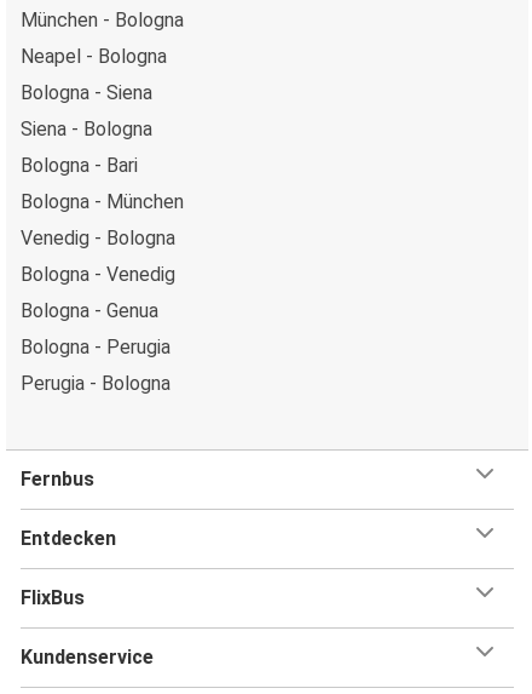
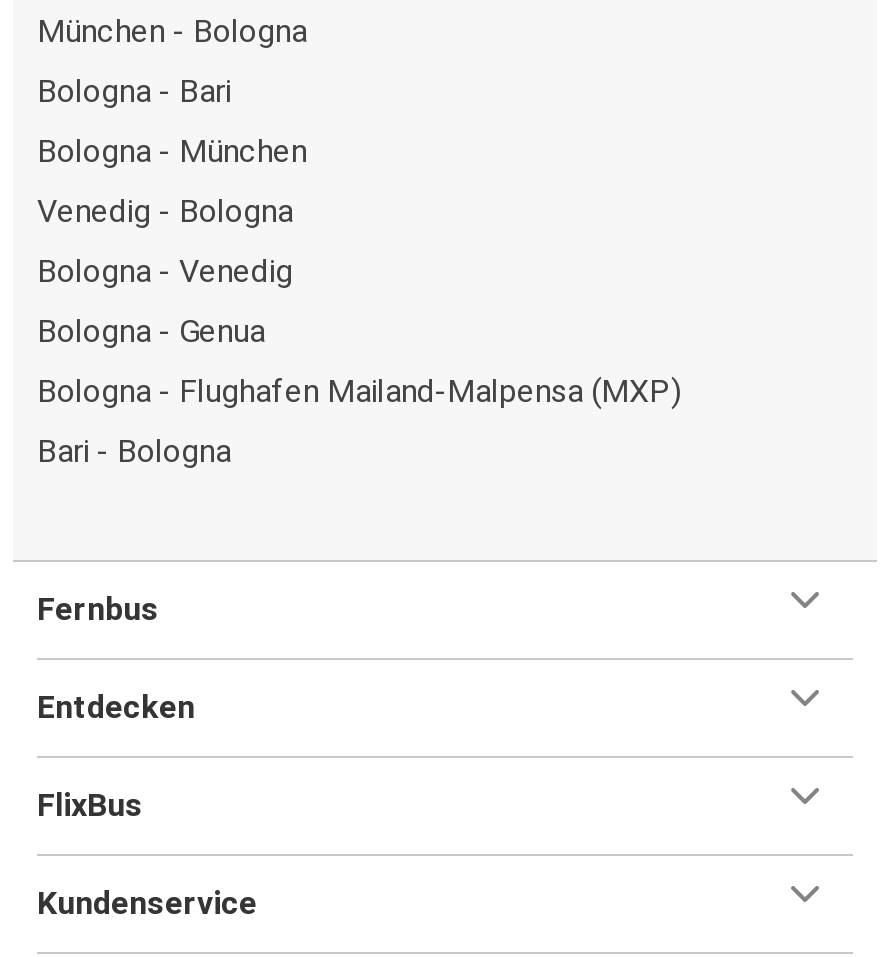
- Neapel - Bologna
- Bologna - Siena
- Siena - Bologna

- Bologna - Perugia
+ Bologna - Flughafen Mailand-Malpensa (MXP)

- Perugia - Bologna
+ Bari - Bologna
